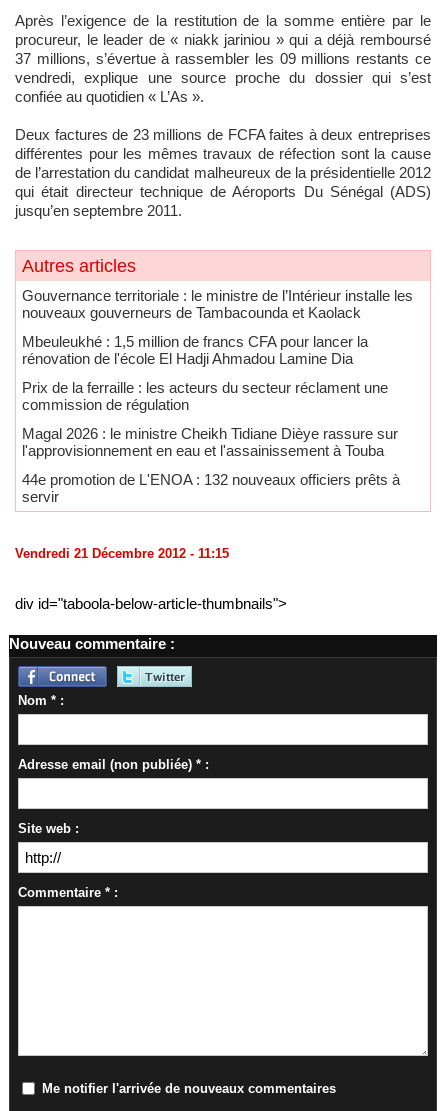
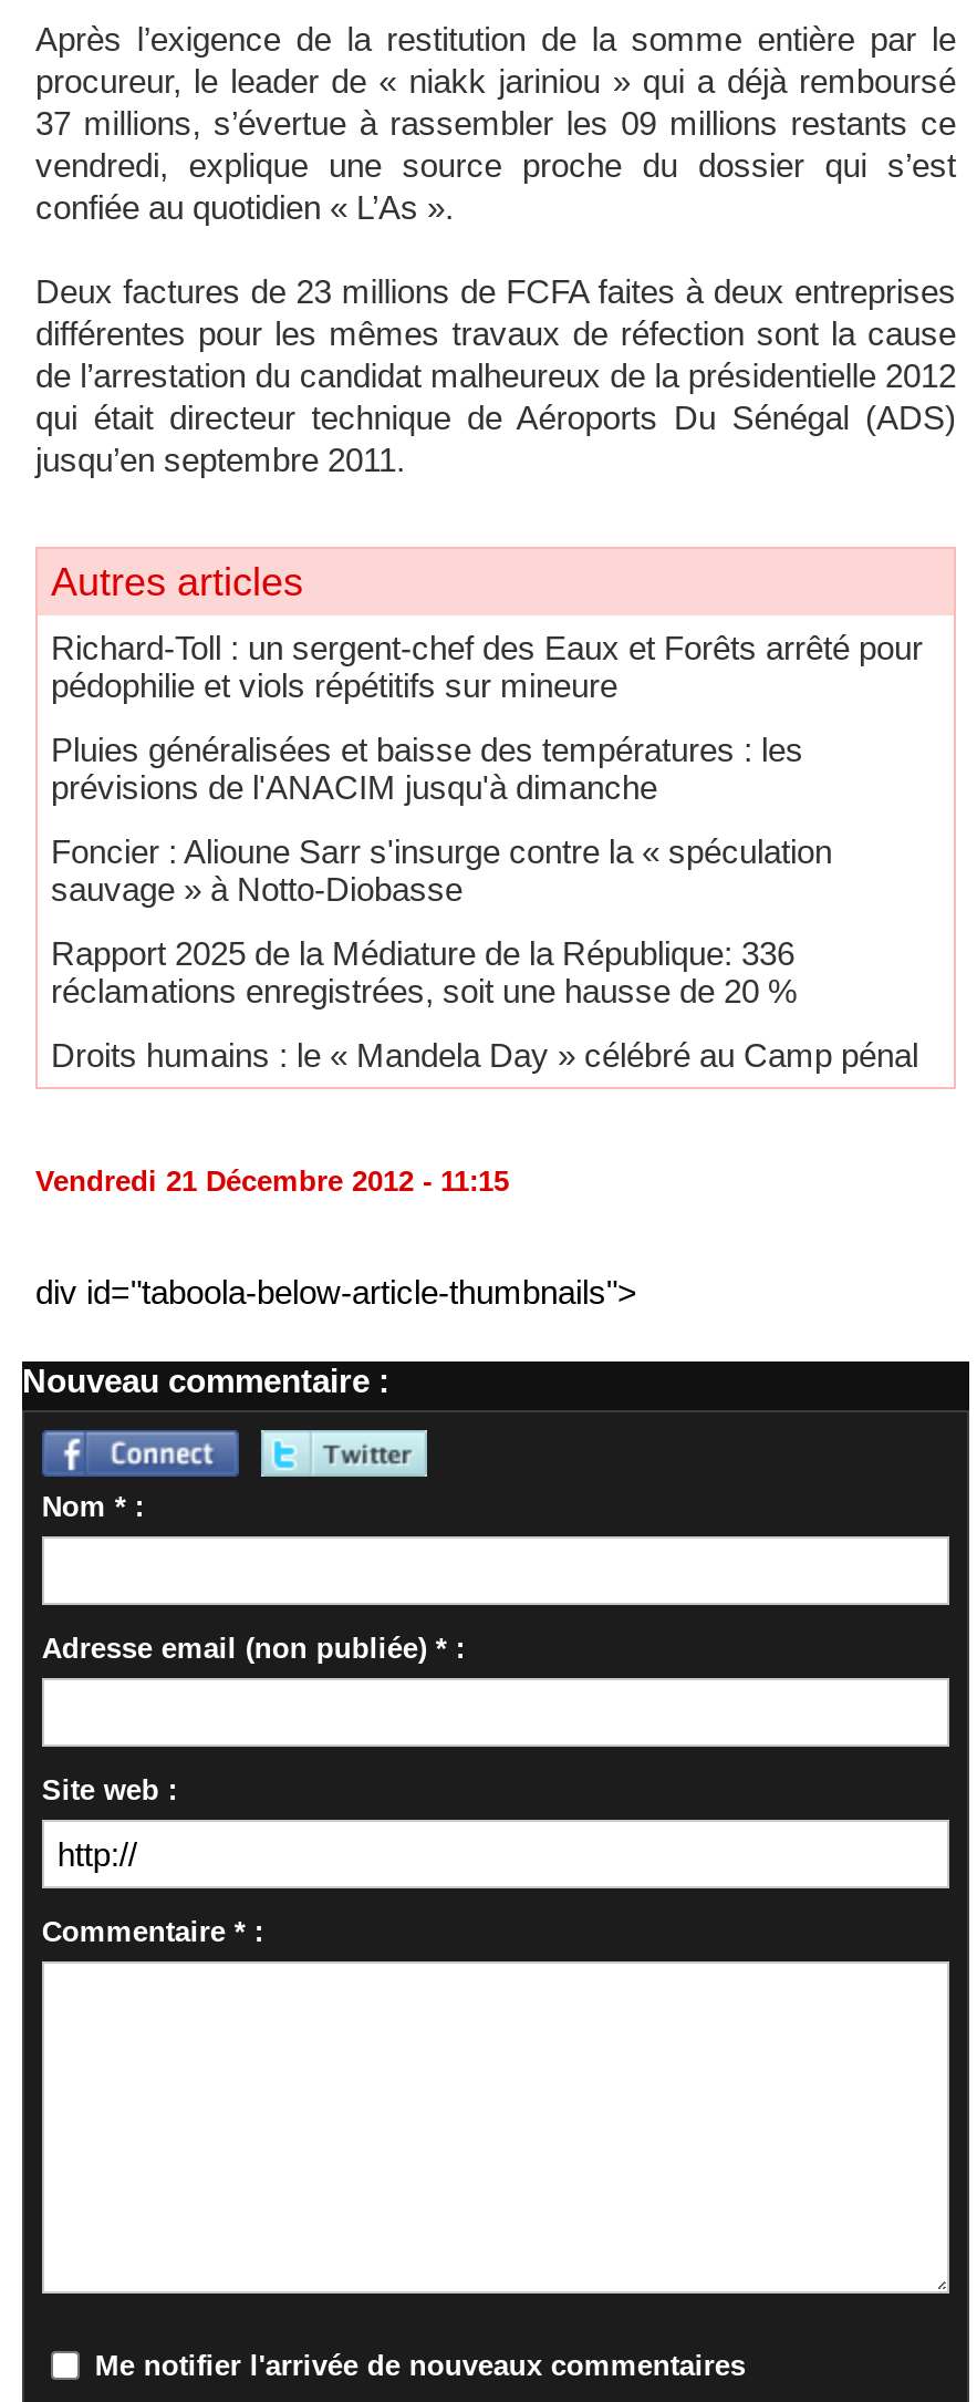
- Gouvernance territoriale : le ministre de l’Intérieur installe les
- nouveaux gouverneurs de Tambacounda et Kaolack
+ Richard-Toll : un sergent-chef des Eaux et Forêts arrêté pour
+ pédophilie et viols répétitifs sur mineure

- Mbeuleukhé : 1,5 million de francs CFA pour lancer la
- rénovation de l'école El Hadji Ahmadou Lamine Dia
+ Pluies généralisées et baisse des températures : les
+ prévisions de l'ANACIM jusqu'à dimanche

- Prix de la ferraille : les acteurs du secteur réclament une
- commission de régulation
+ Foncier : Alioune Sarr s'insurge contre la « spéculation
+ sauvage » à Notto-Diobasse

- Magal 2026 : le ministre Cheikh Tidiane Dièye rassure sur
- l'approvisionnement en eau et l'assainissement à Touba
+ Rapport 2025 de la Médiature de la République: 336
+ réclamations enregistrées, soit une hausse de 20 %

- 44e promotion de L'ENOA : 132 nouveaux officiers prêts à
- servir
+ Droits humains : le « Mandela Day » célébré au Camp pénal
